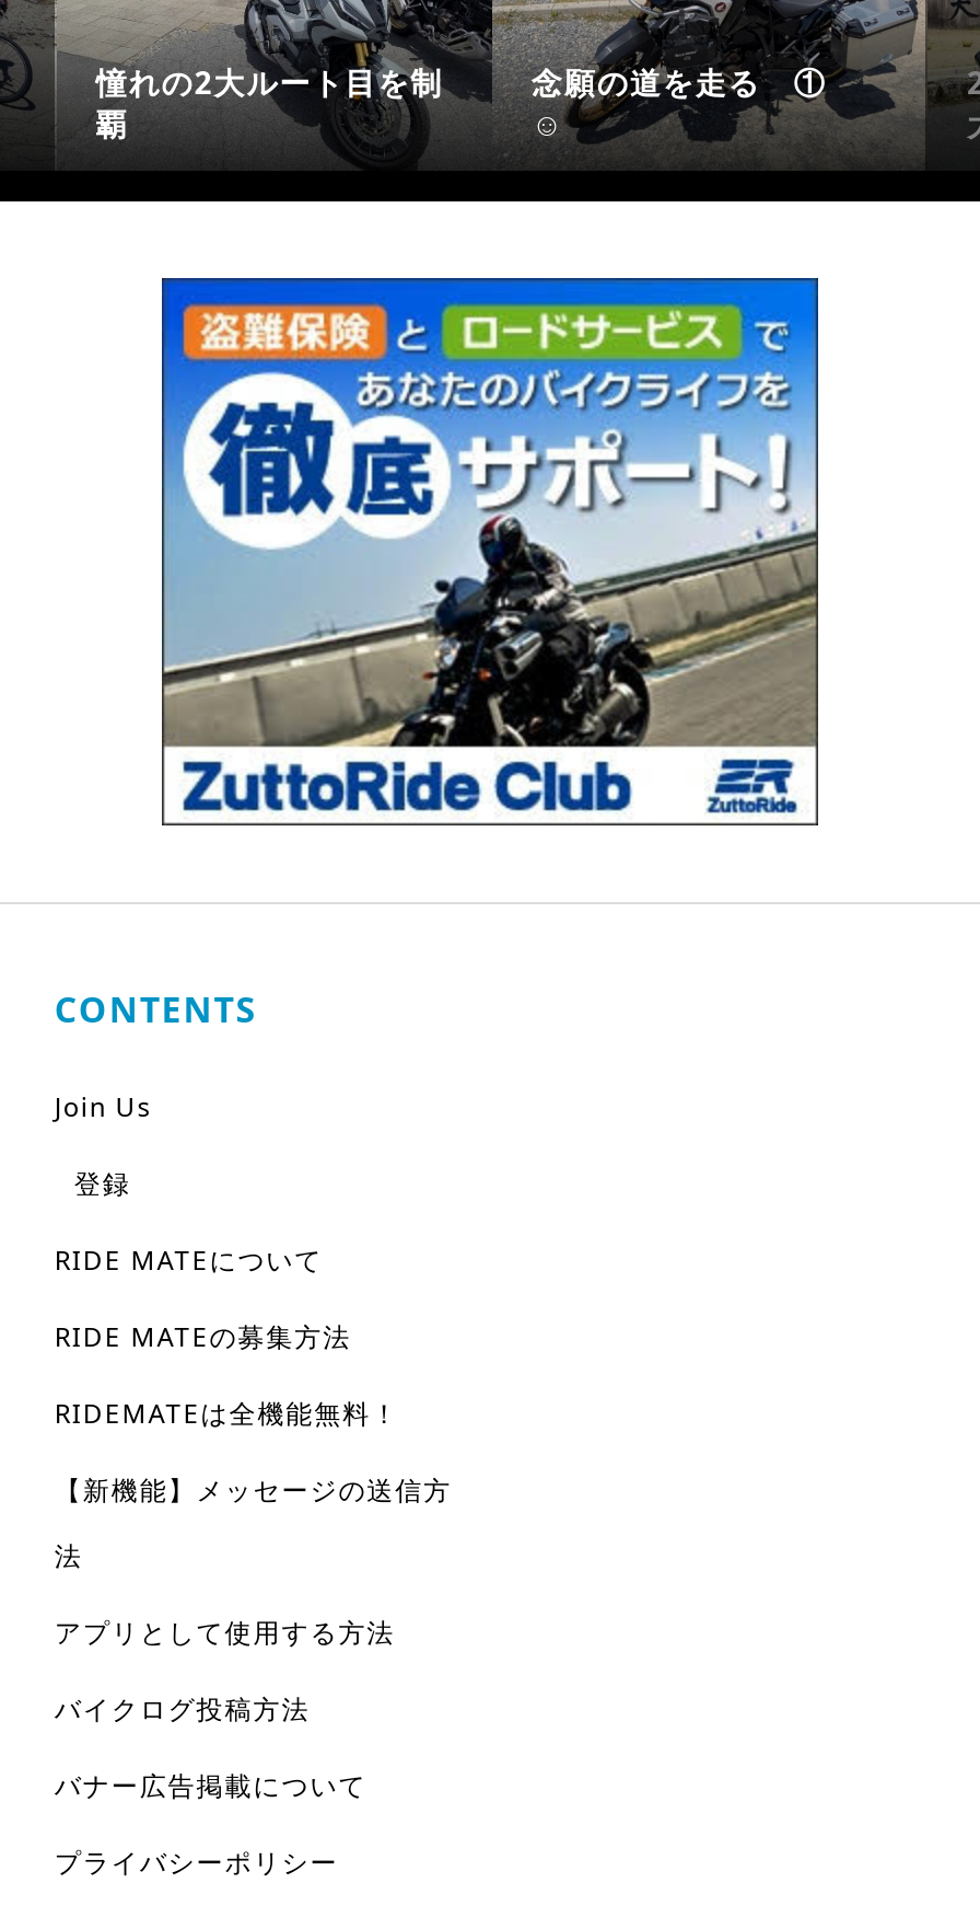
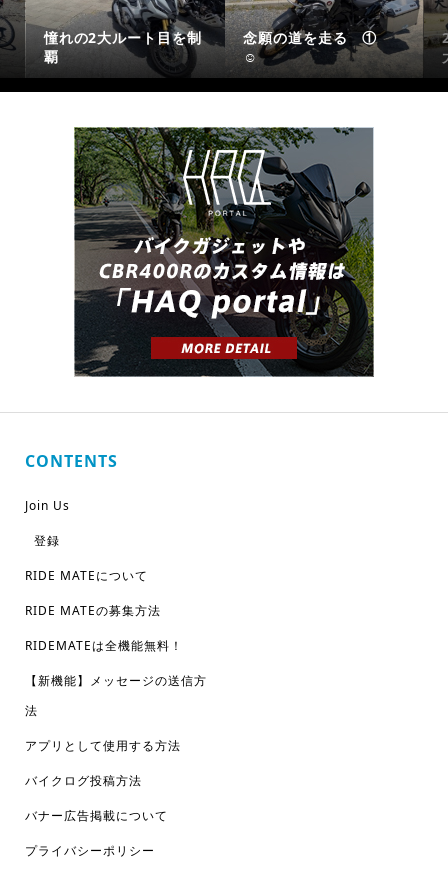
- [image]
+ [image]
